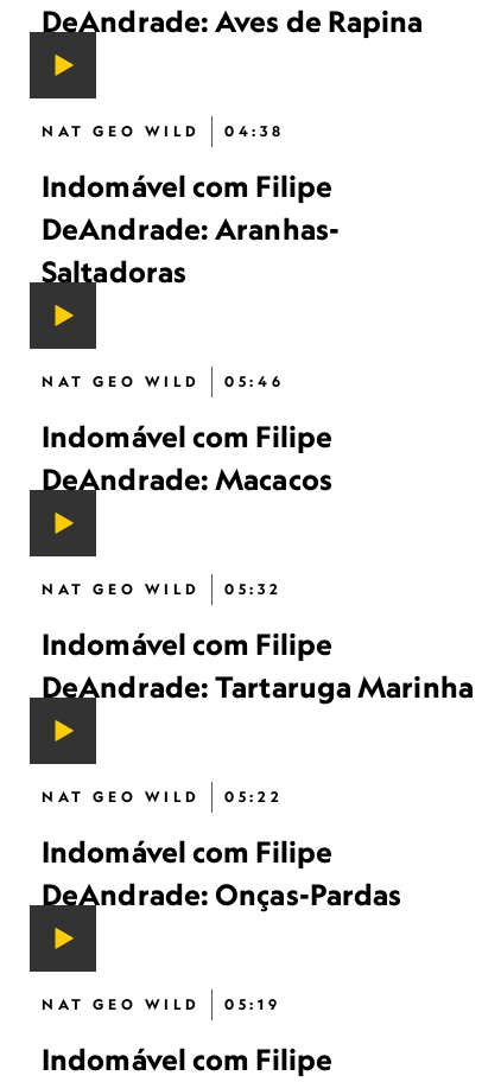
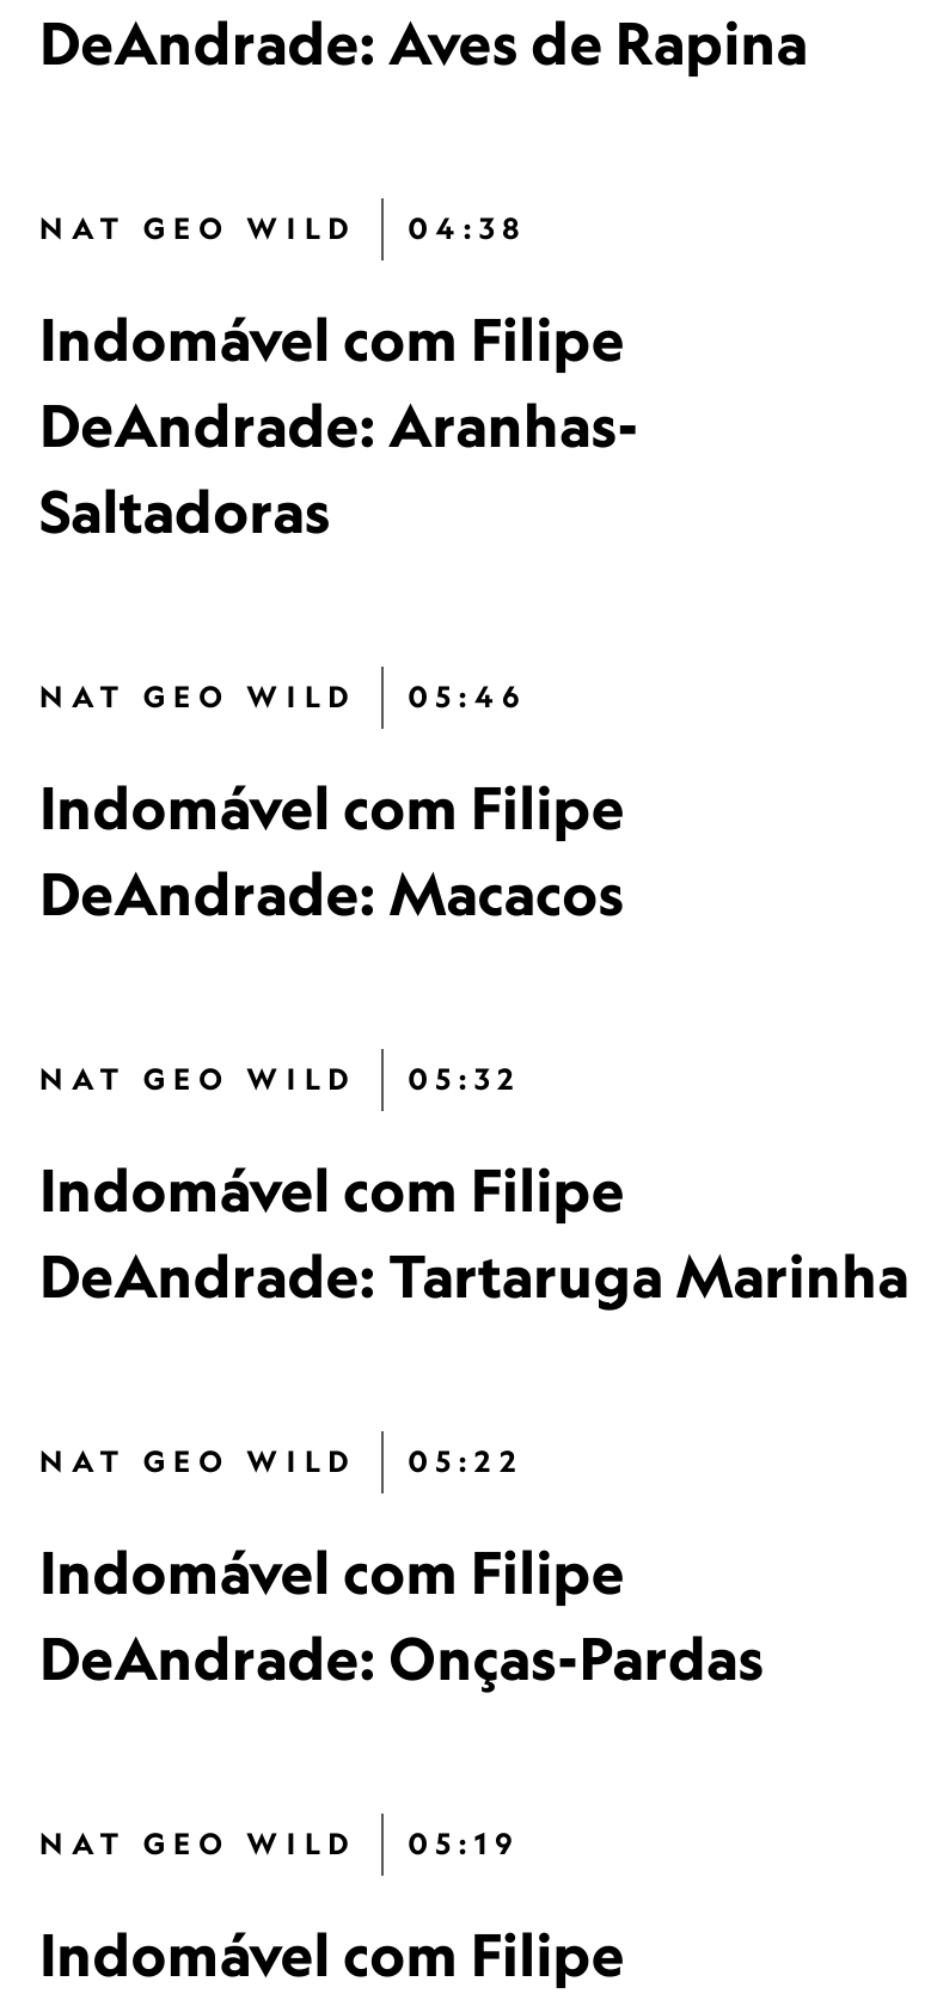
- [image]

- [image]

- [image]

- [image]

- [image]
